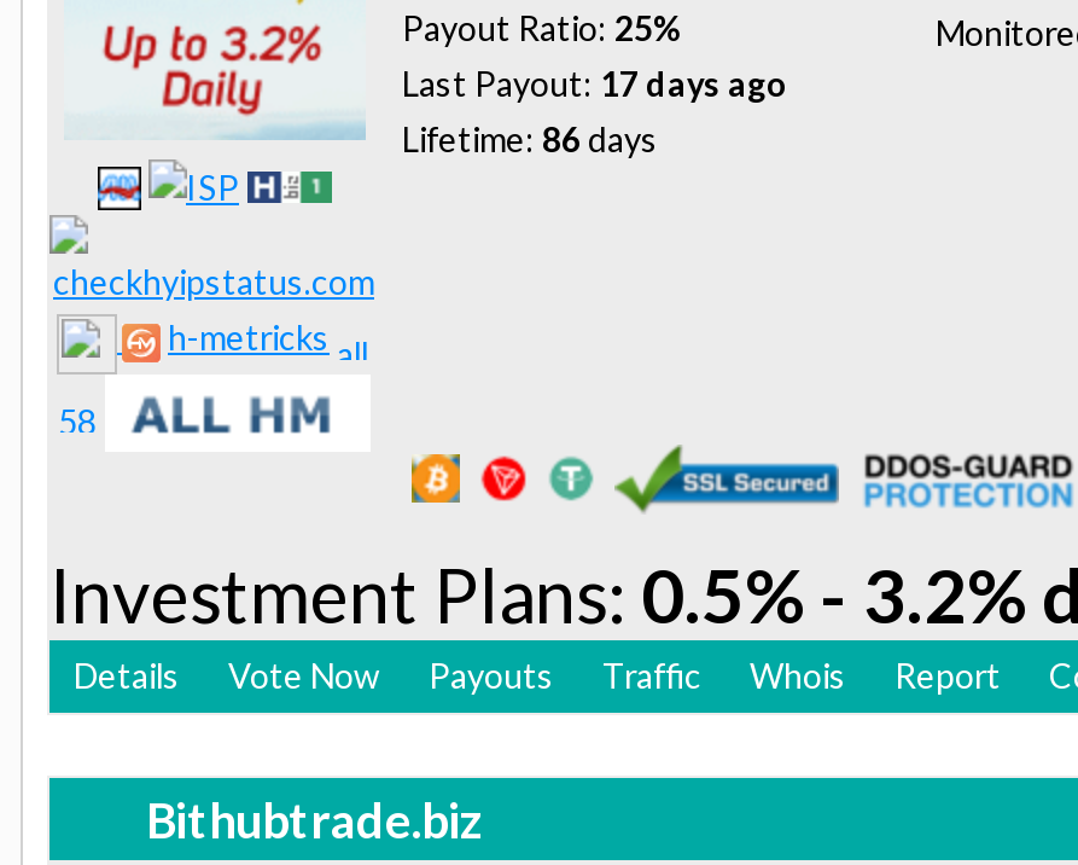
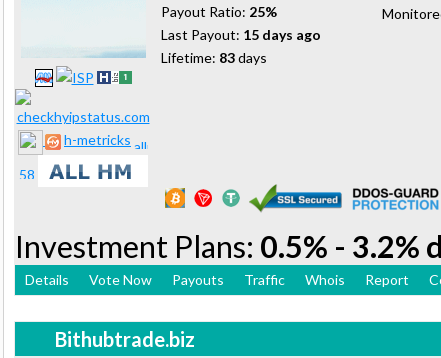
- [image]

- Last Payout: 17 days ago
+ Last Payout: 15 days ago

- Lifetime: 86 days
+ Lifetime: 83 days
